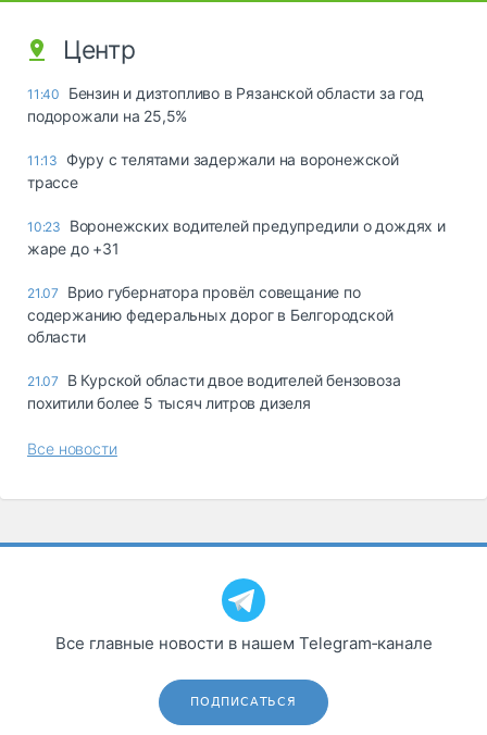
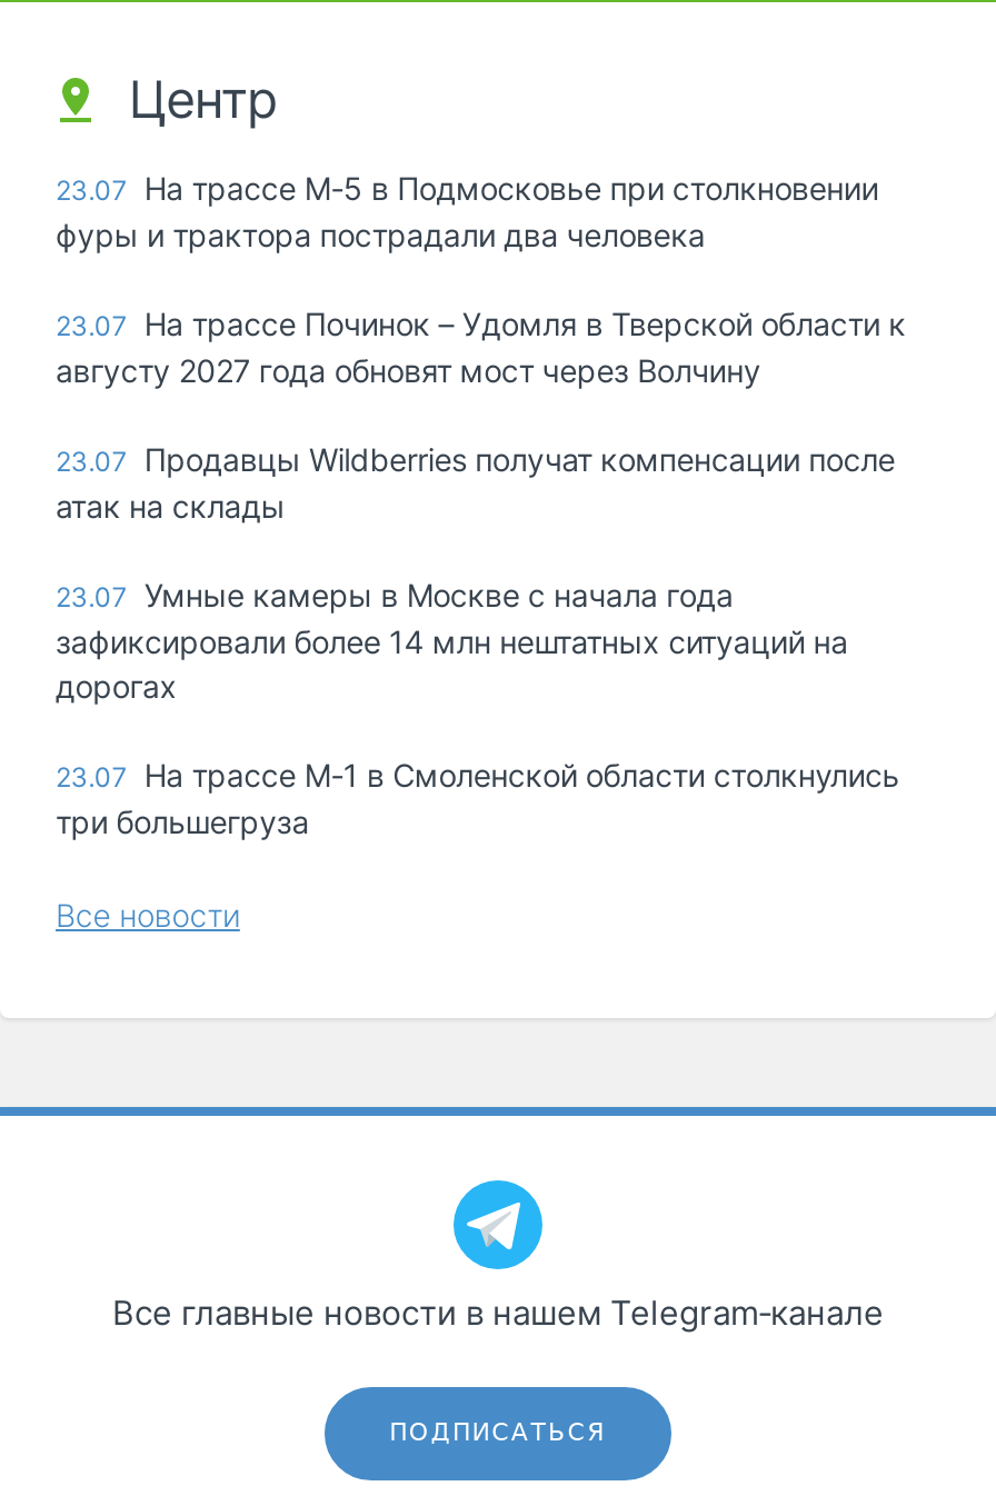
- 11:40 Бензин и дизтопливо в Рязанской области за год
- подорожали на 25,5%
+ 23.07 На трассе М-5 в Подмосковье при столкновении
+ фуры и трактора пострадали два человека

- 11:13 Фуру с телятами задержали на воронежской
- трассе
+ 23.07 На трассе Починок – Удомля в Тверской области к
+ августу 2027 года обновят мост через Волчину

- 10:23 Воронежских водителей предупредили о дождях и
- жаре до +31
+ 23.07 Продавцы Wildberries получат компенсации после
+ атак на склады

- 21.07 Врио губернатора провёл совещание по
- содержанию федеральных дорог в Белгородской
- области
+ 23.07 Умные камеры в Москве с начала года
+ зафиксировали более 14 млн нештатных ситуаций на
+ дорогах

- 21.07 В Курской области двое водителей бензовоза
- похитили более 5 тысяч литров дизеля
+ 23.07 На трассе М-1 в Смоленской области столкнулись
+ три большегруза
